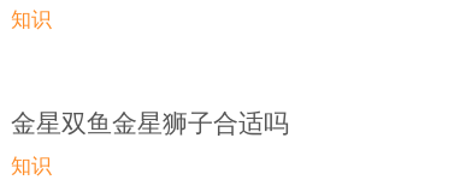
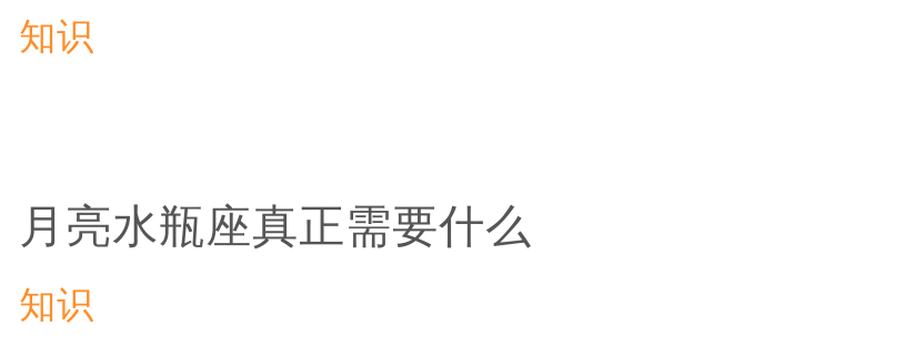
- 金星双鱼金星狮子合适吗
+ 月亮水瓶座真正需要什么
